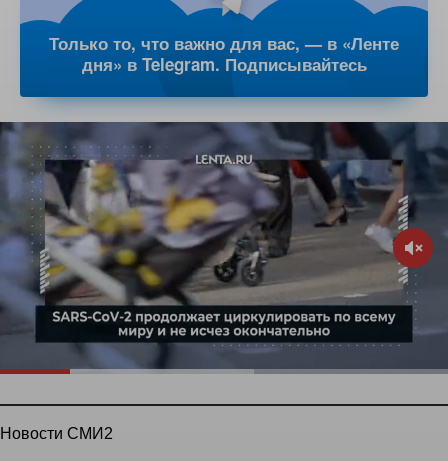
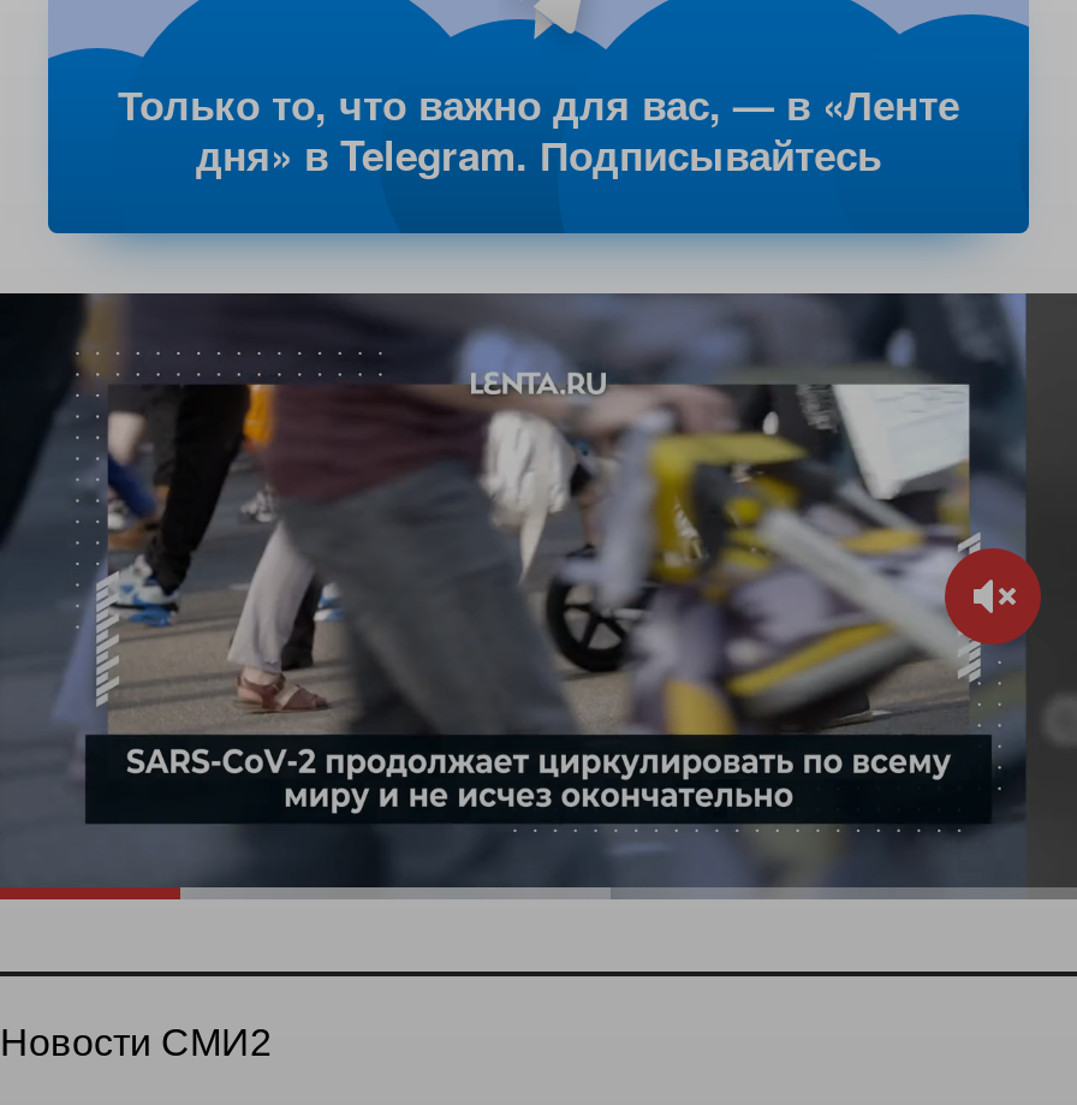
- [image]
+ [image]
